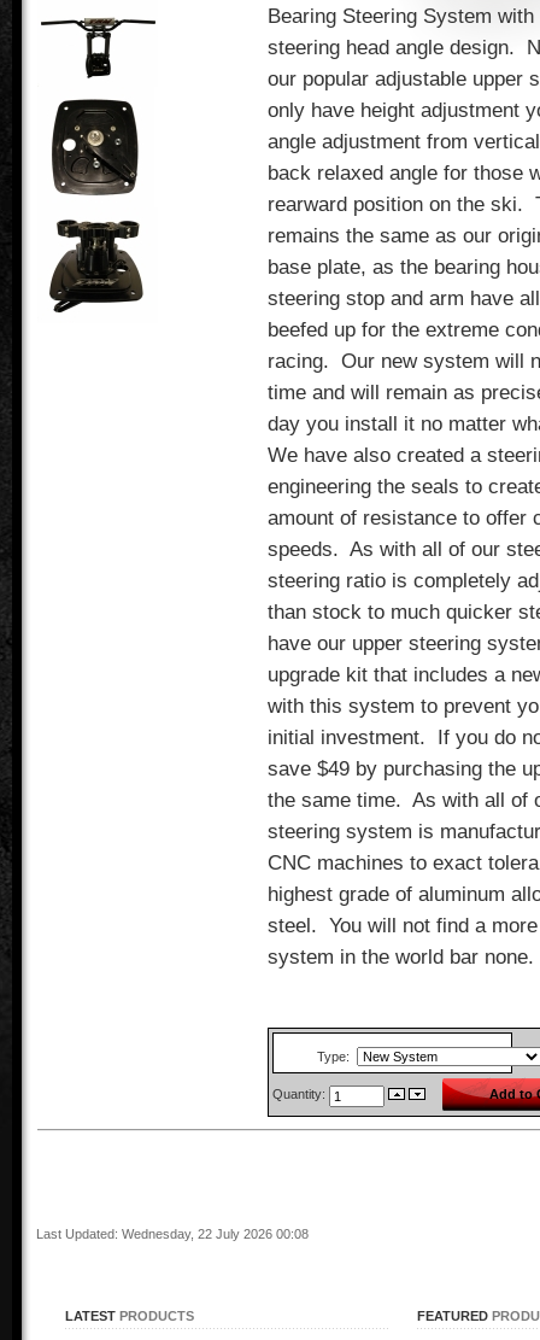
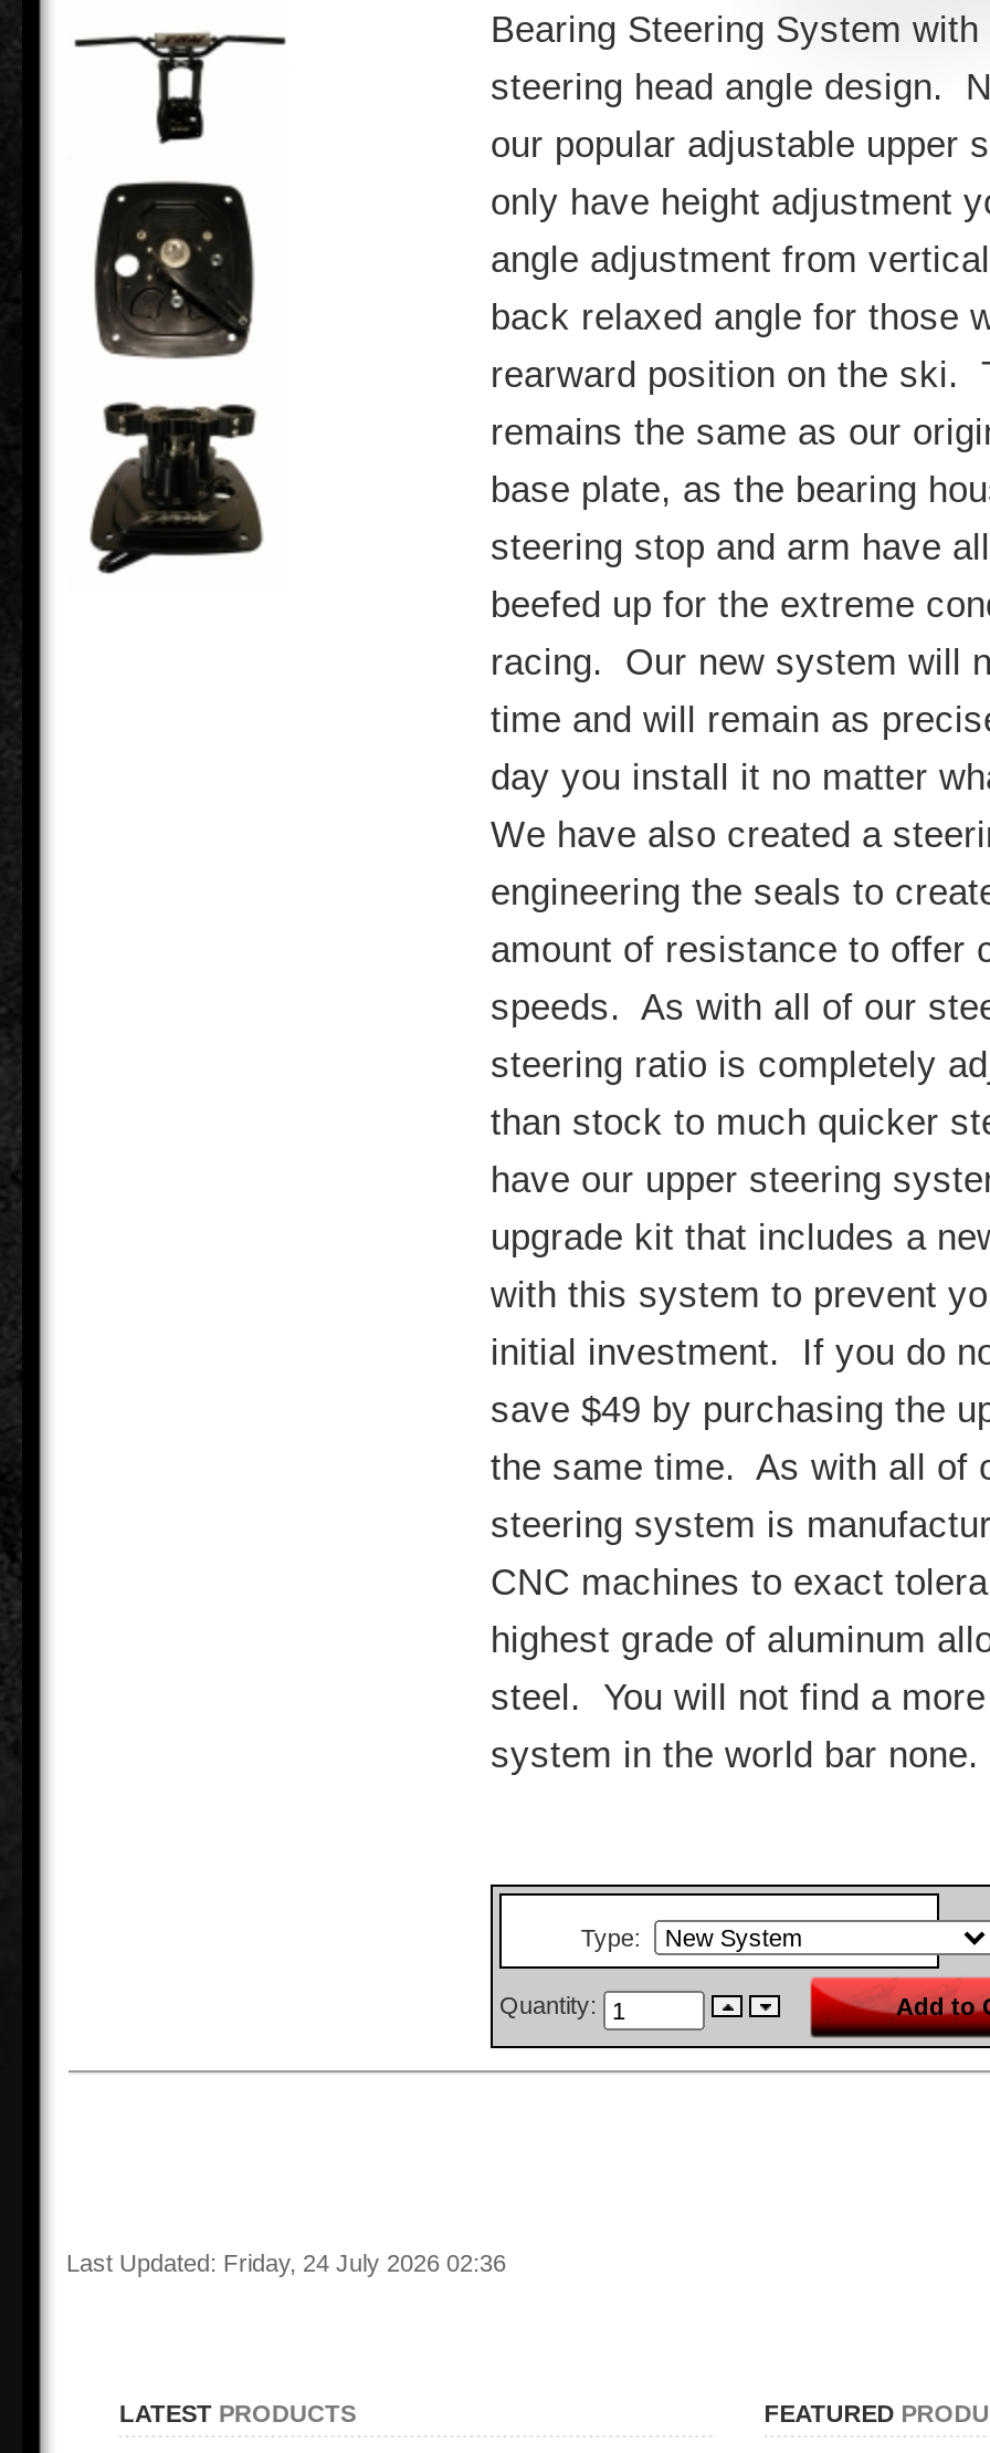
- Last Updated: Wednesday, 22 July 2026 00:08
+ Last Updated: Friday, 24 July 2026 02:36
